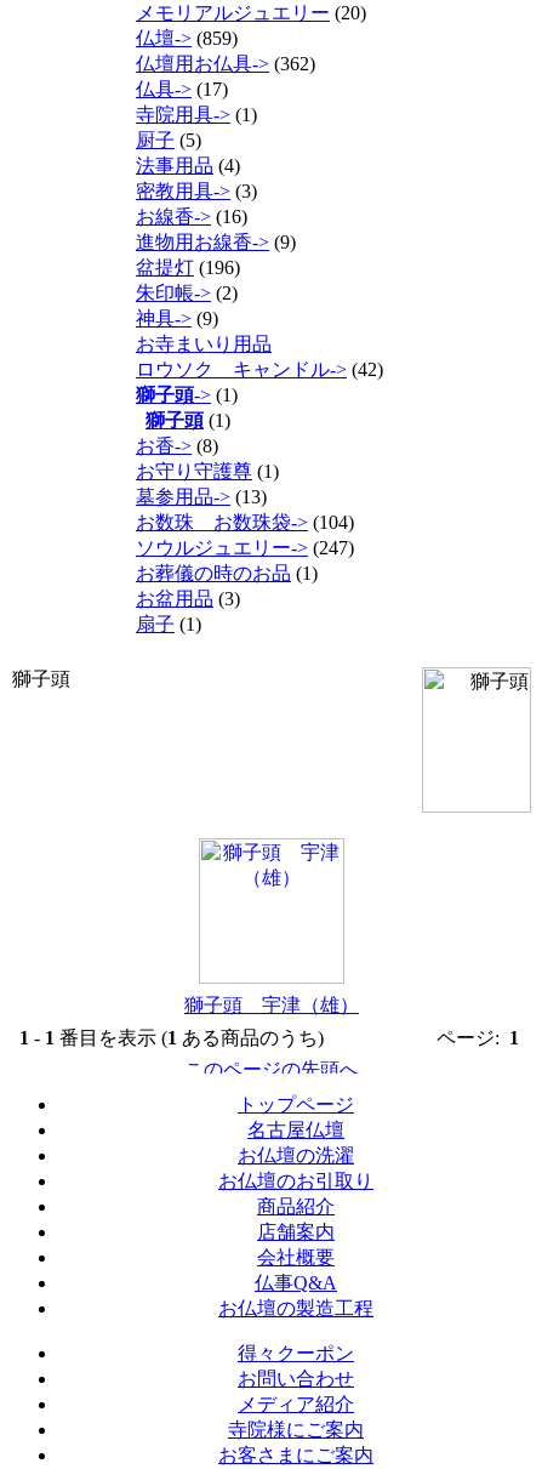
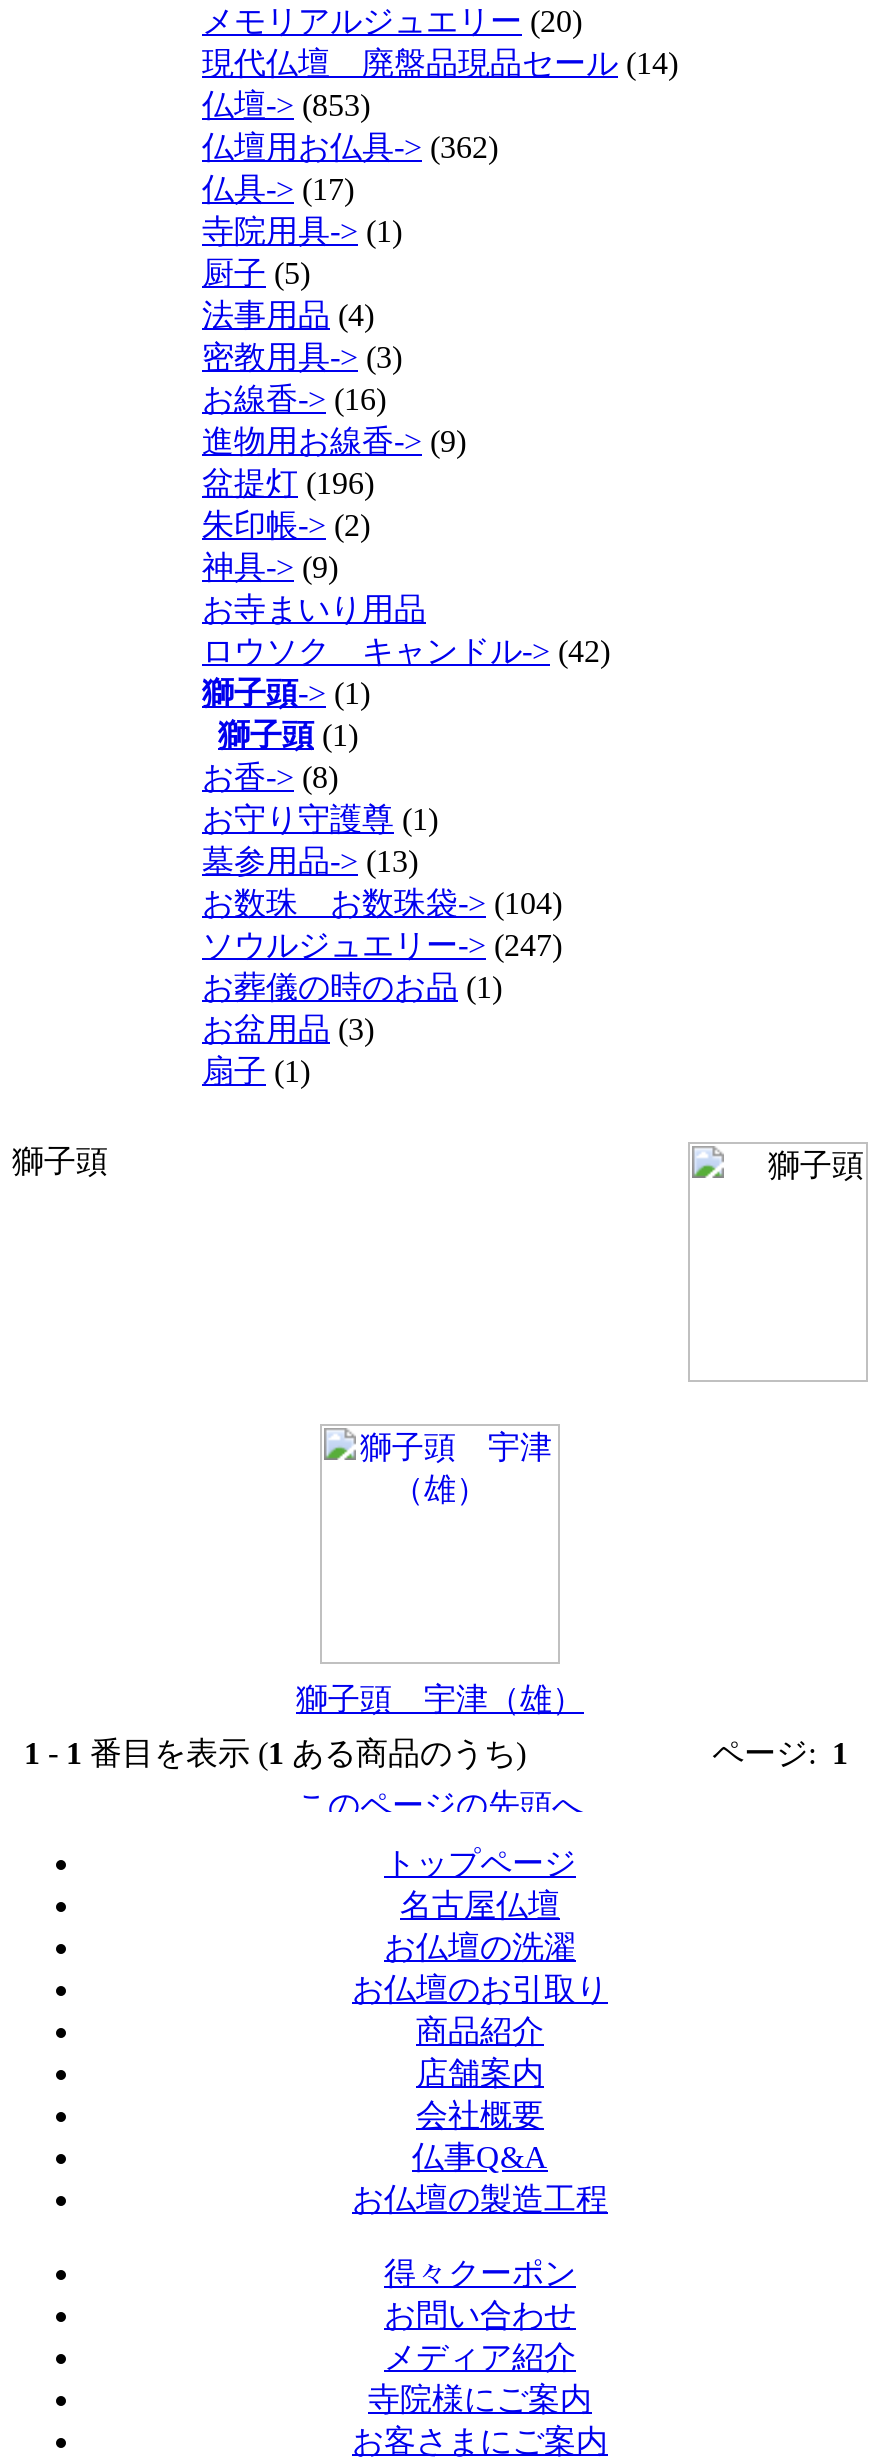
- 仏壇-> (859)
+ 現代仏壇 廃盤品現品セール(14)
+ 仏壇-> (853)
